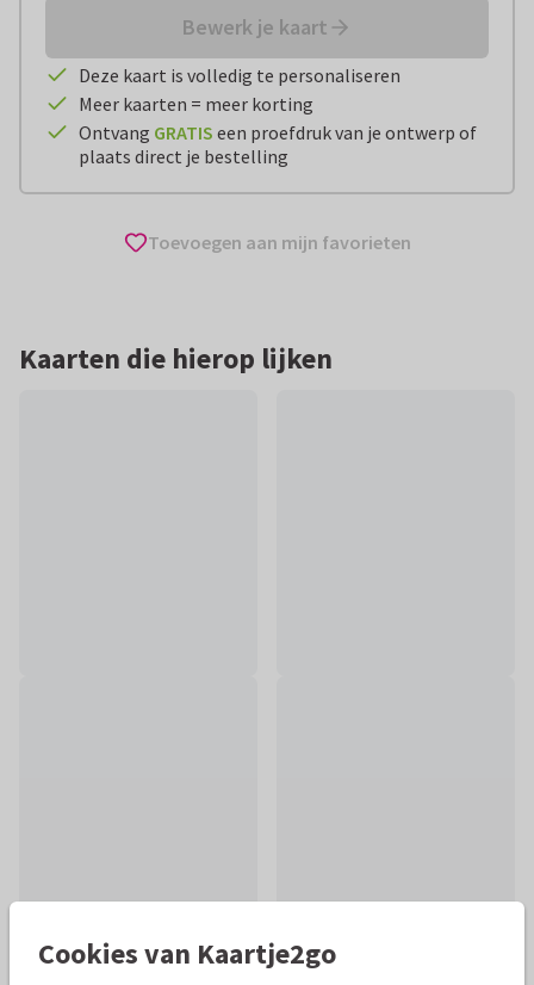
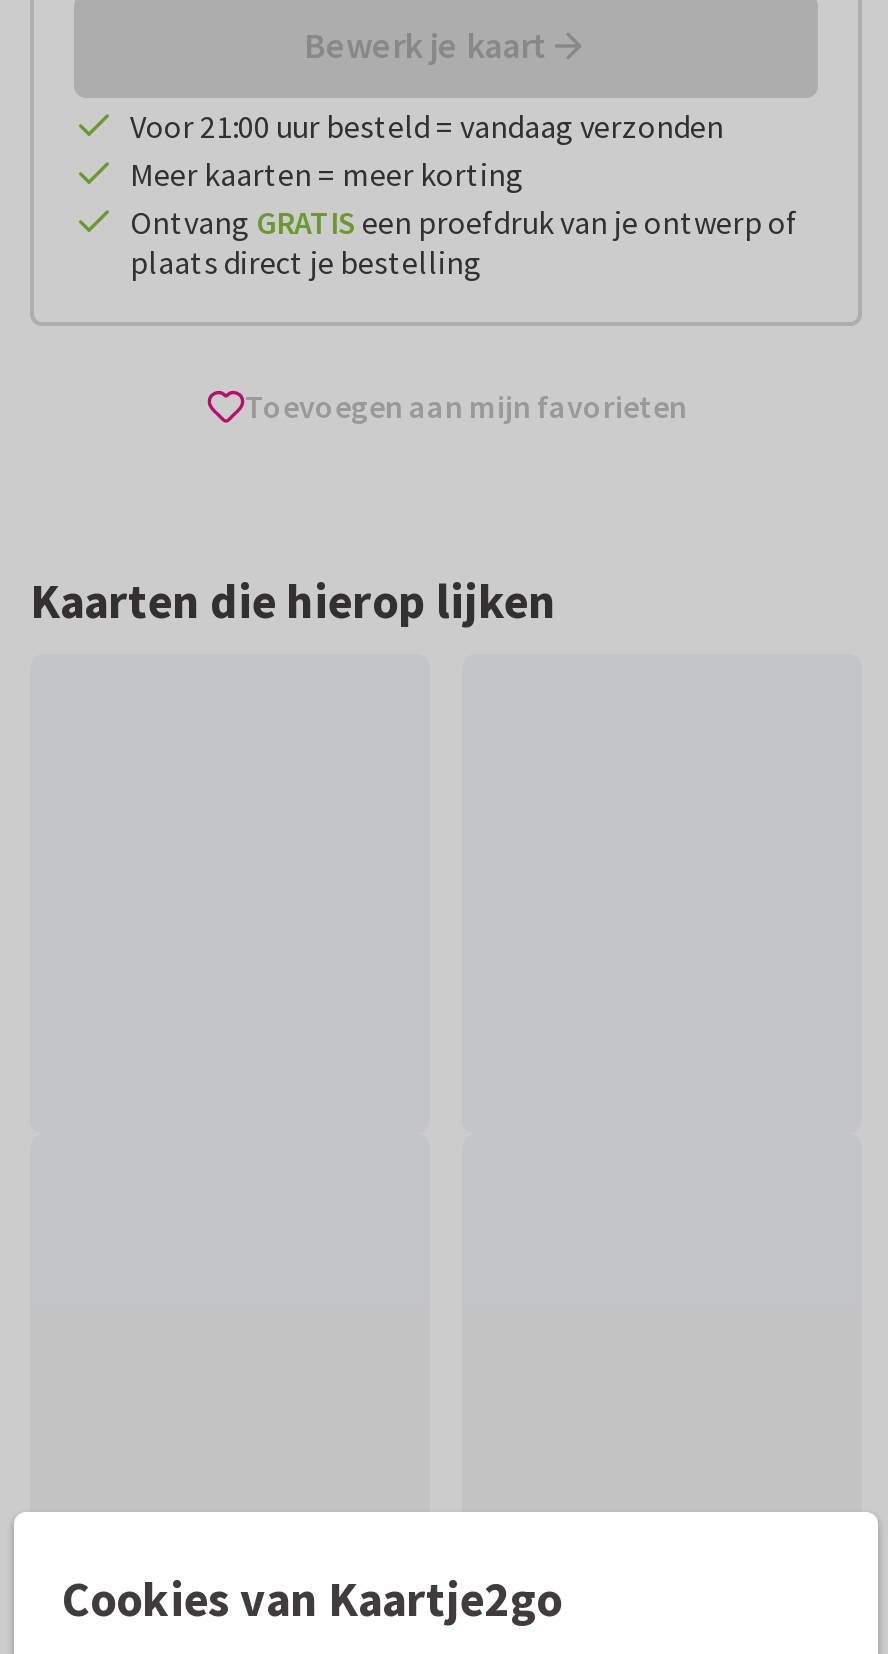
- Deze kaart is volledig te personaliseren
+ Voor 21:00 uur besteld = vandaag verzonden
